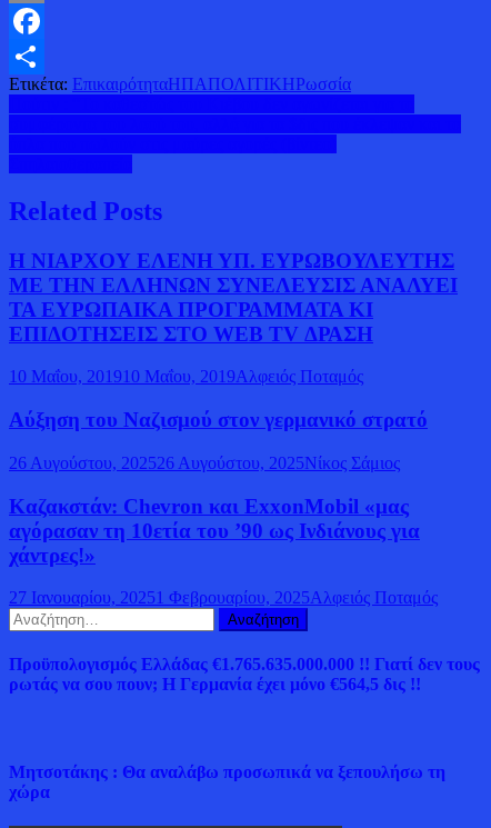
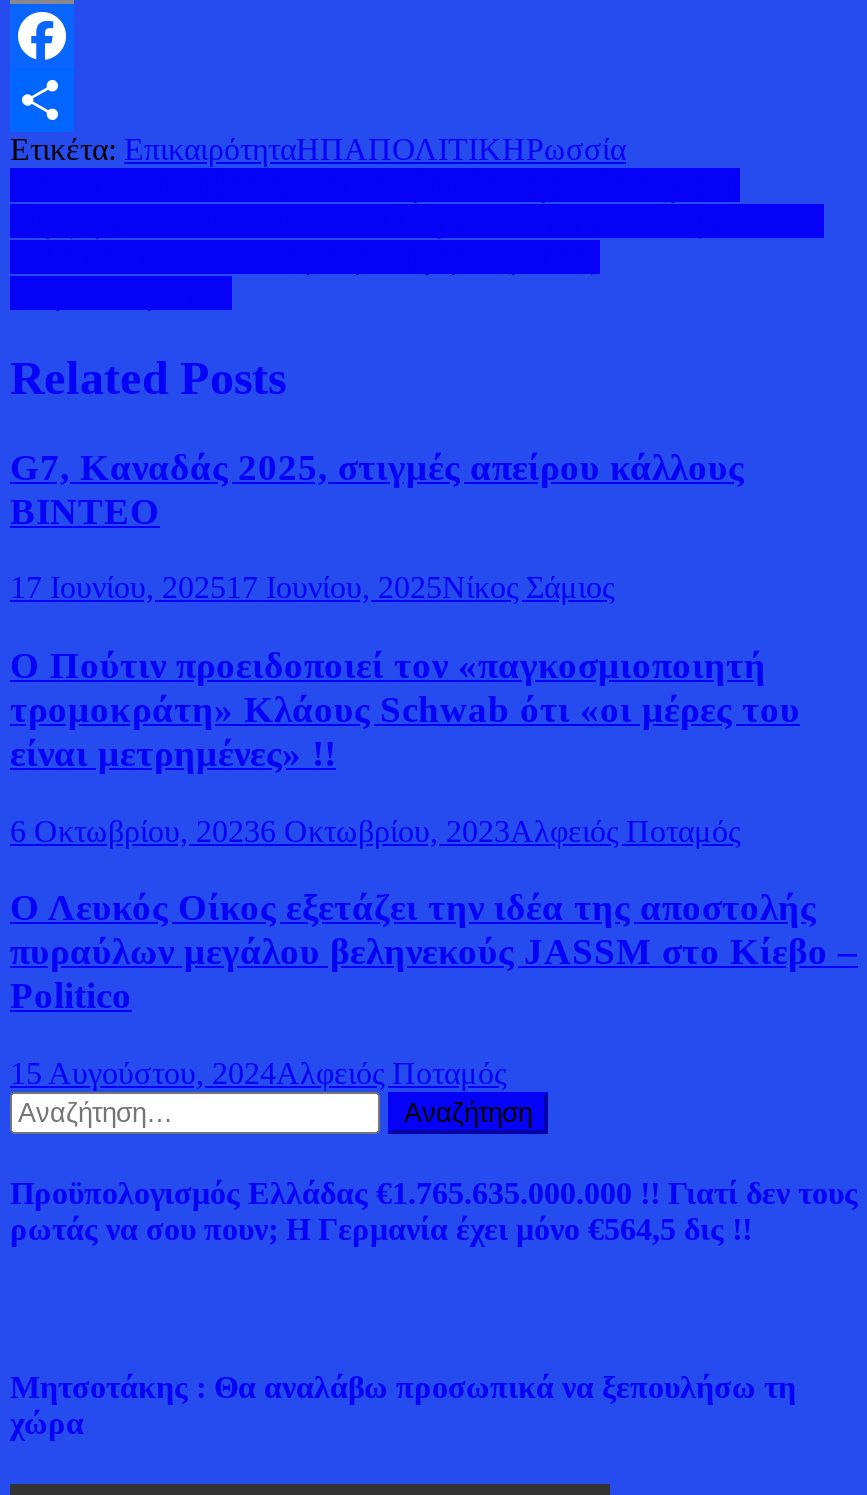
- Η ΝΙΑΡΧΟΥ ΕΛΕΝΗ ΥΠ. ΕΥΡΩΒΟΥΛΕΥΤΗΣ
- ΜΕ ΤΗΝ ΕΛΛΗΝΩΝ ΣΥΝΕΛΕΥΣΙΣ ΑΝΑΛΥΕΙ
- ΤΑ ΕΥΡΩΠΑΙΚΑ ΠΡΟΓΡΑΜΜΑΤΑ ΚΙ
- ΕΠΙΔΟΤΗΣΕΙΣ ΣΤΟ WEB TV ΔΡΑΣΗ
+ G7, Καναδάς 2025, στιγμές απείρου κάλλους
+ ΒΙΝΤΕΟ

- 10 Μαΐου, 201910 Μαΐου, 2019Αλφειός Ποταμός
+ 17 Ιουνίου, 202517 Ιουνίου, 2025Νίκος Σάμιος

- Αύξηση του Ναζισμού στον γερμανικό στρατό
+ Ο Πούτιν προειδοποιεί τον «παγκοσμιοποιητή
+ τρομοκράτη» Κλάους Schwab ότι «οι μέρες του
+ είναι μετρημένες» !!

- 26 Αυγούστου, 202526 Αυγούστου, 2025Νίκος Σάμιος
+ 6 Οκτωβρίου, 20236 Οκτωβρίου, 2023Αλφειός Ποταμός

- Καζακστάν: Chevron και ExxonMobil «μας
- αγόρασαν τη 10ετία του ’90 ως Ινδιάνους για
- χάντρες!»
+ Ο Λευκός Οίκος εξετάζει την ιδέα της αποστολής
+ πυραύλων μεγάλου βεληνεκούς JASSM στο Κίεβο –
+ Politico

- 27 Ιανουαρίου, 2025 1 Φεβρουαρίου, 2025Αλφειός Ποταμός
+ 15 Αυγούστου, 2024Αλφειός Ποταμός
